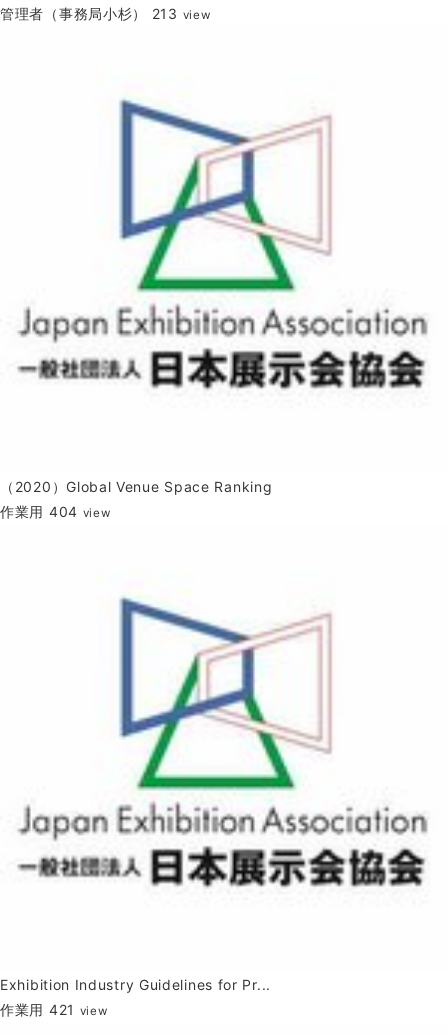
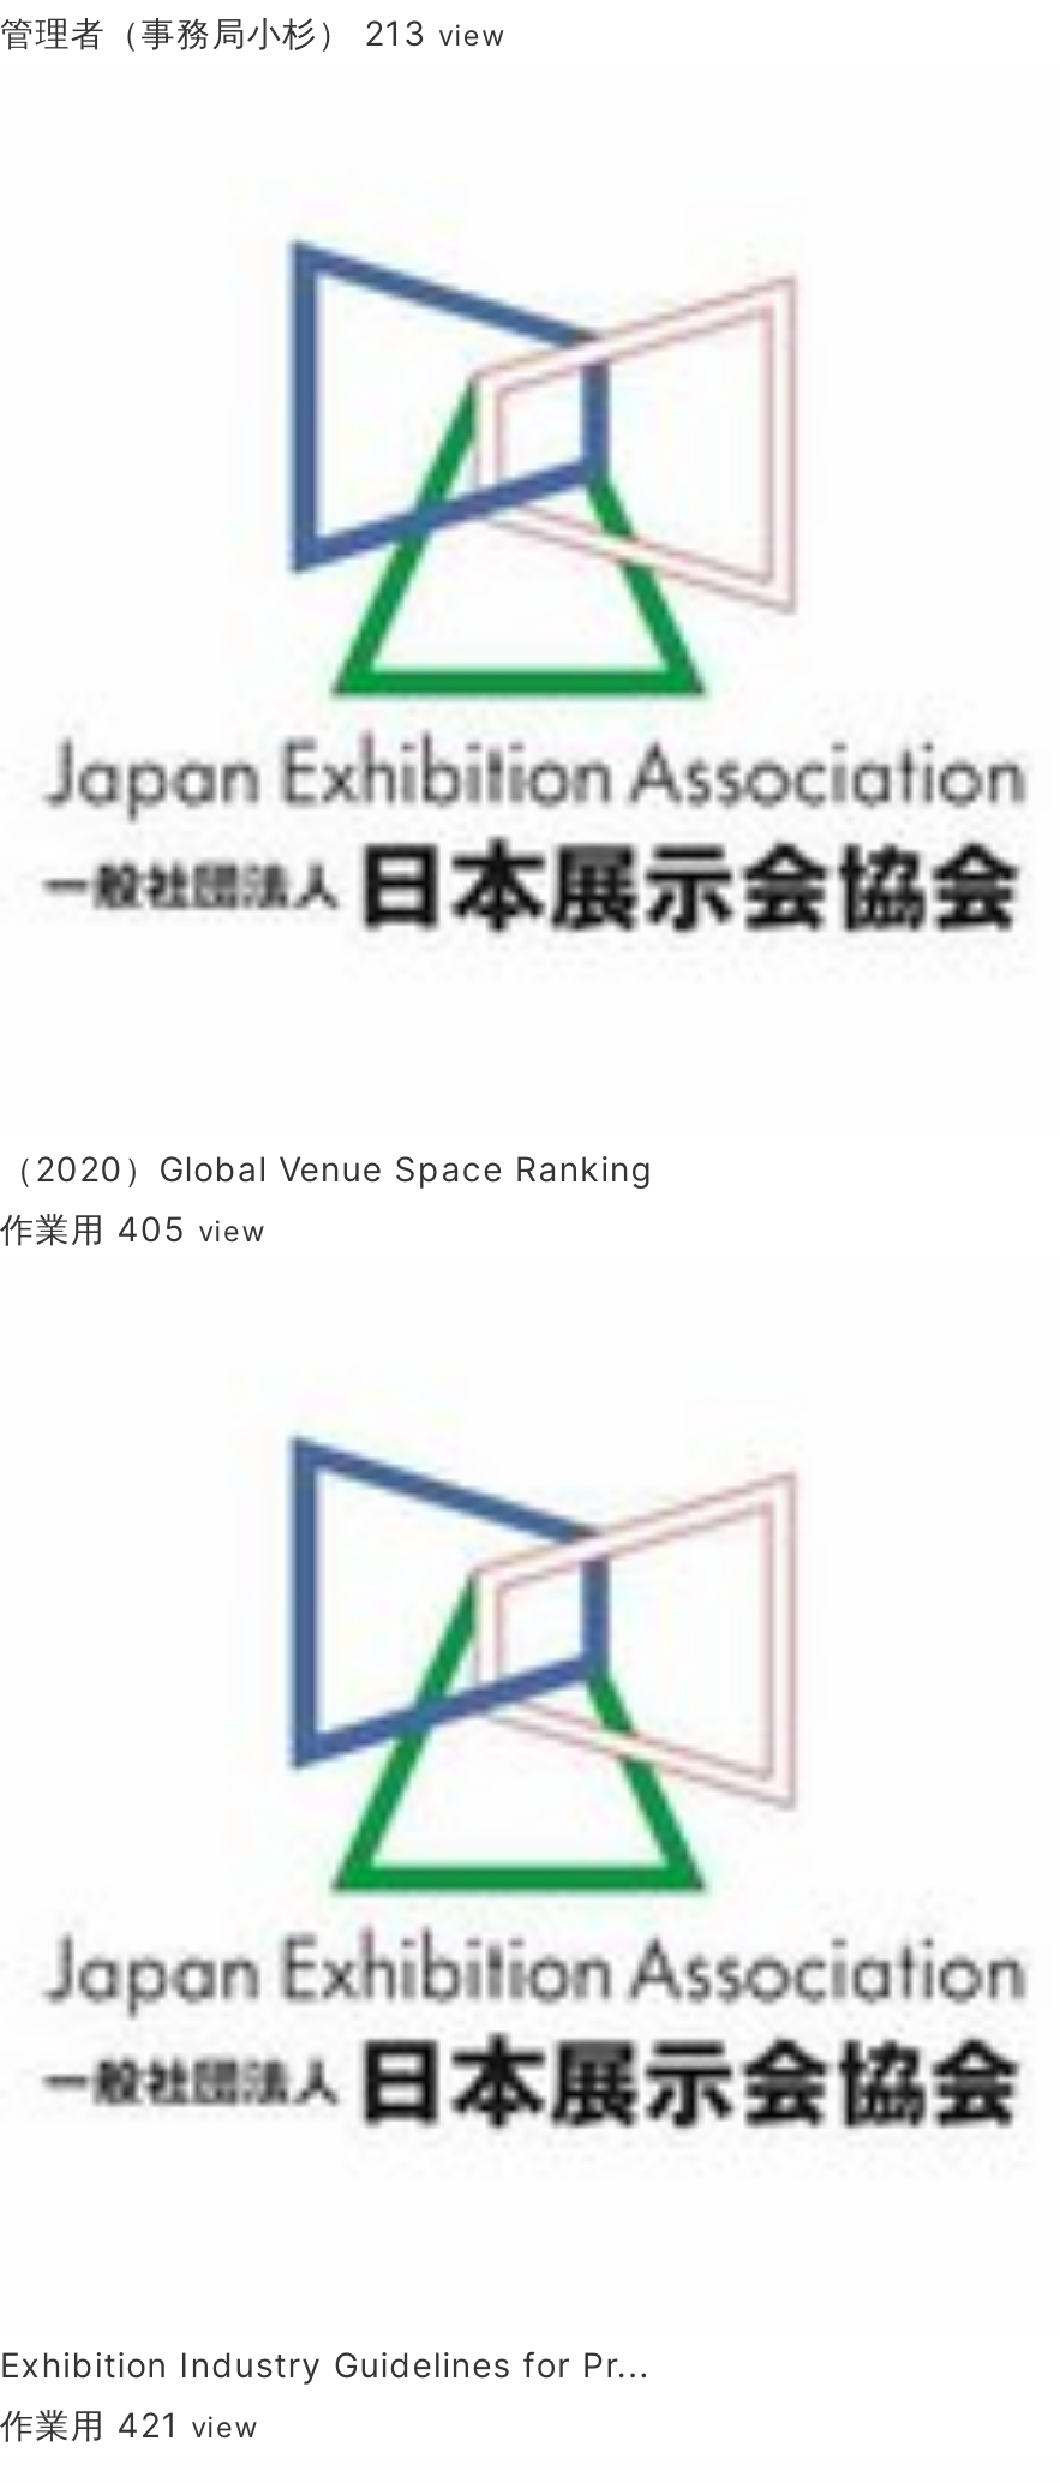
- 作業用404 view
+ 作業用405 view
